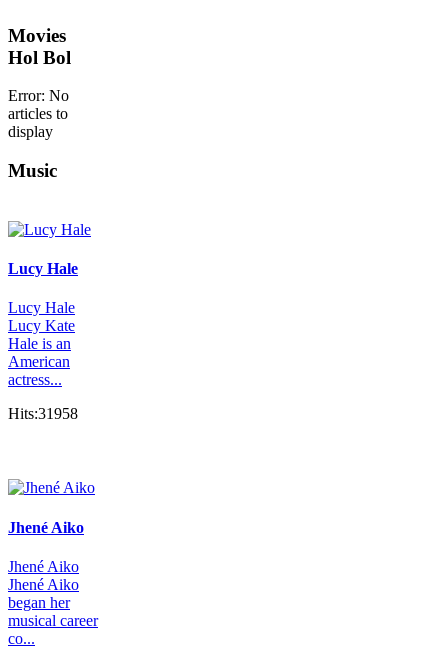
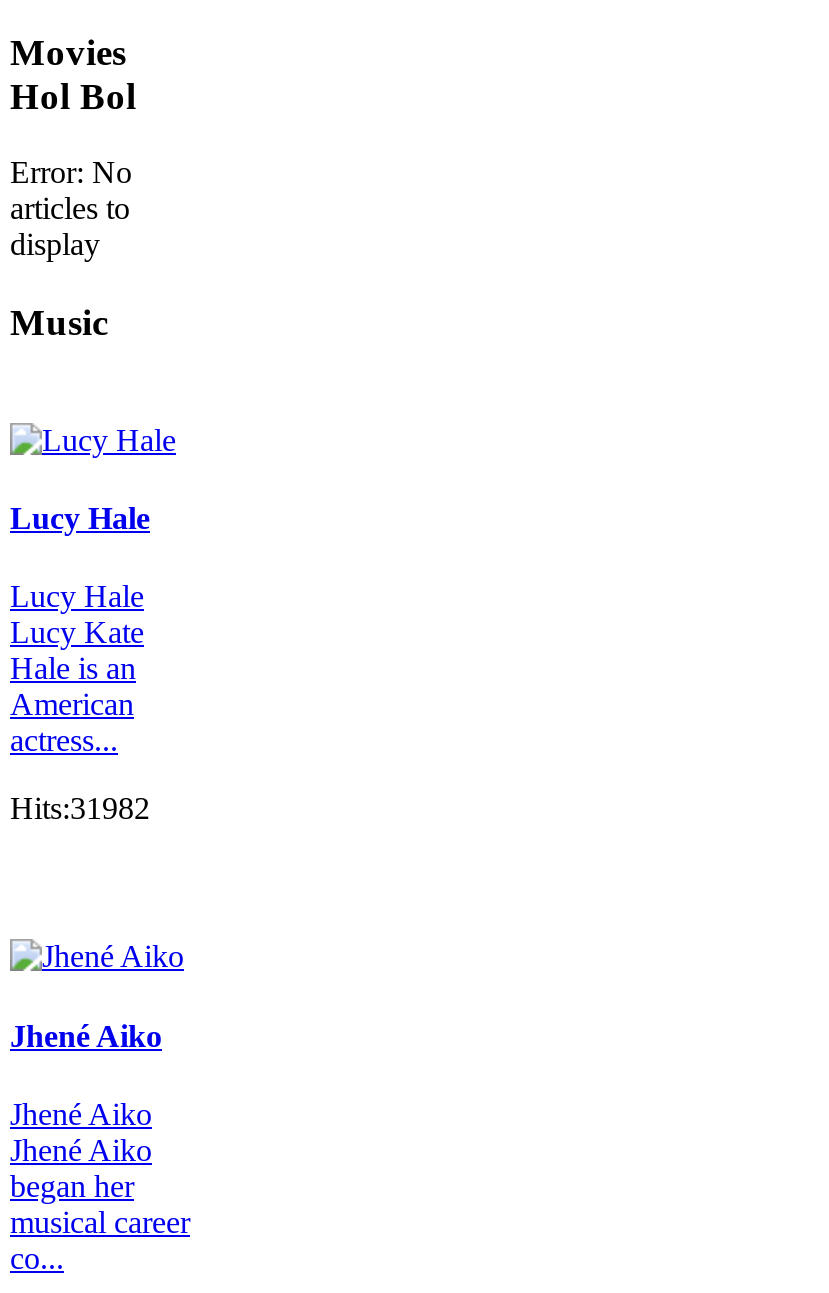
- Hits:31958
+ Hits:31982
